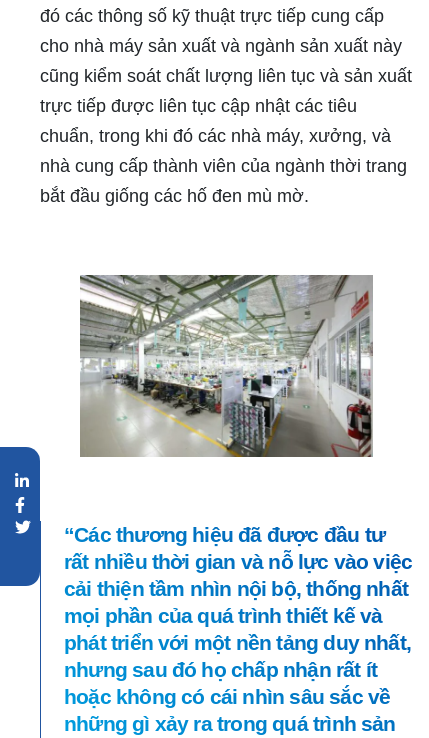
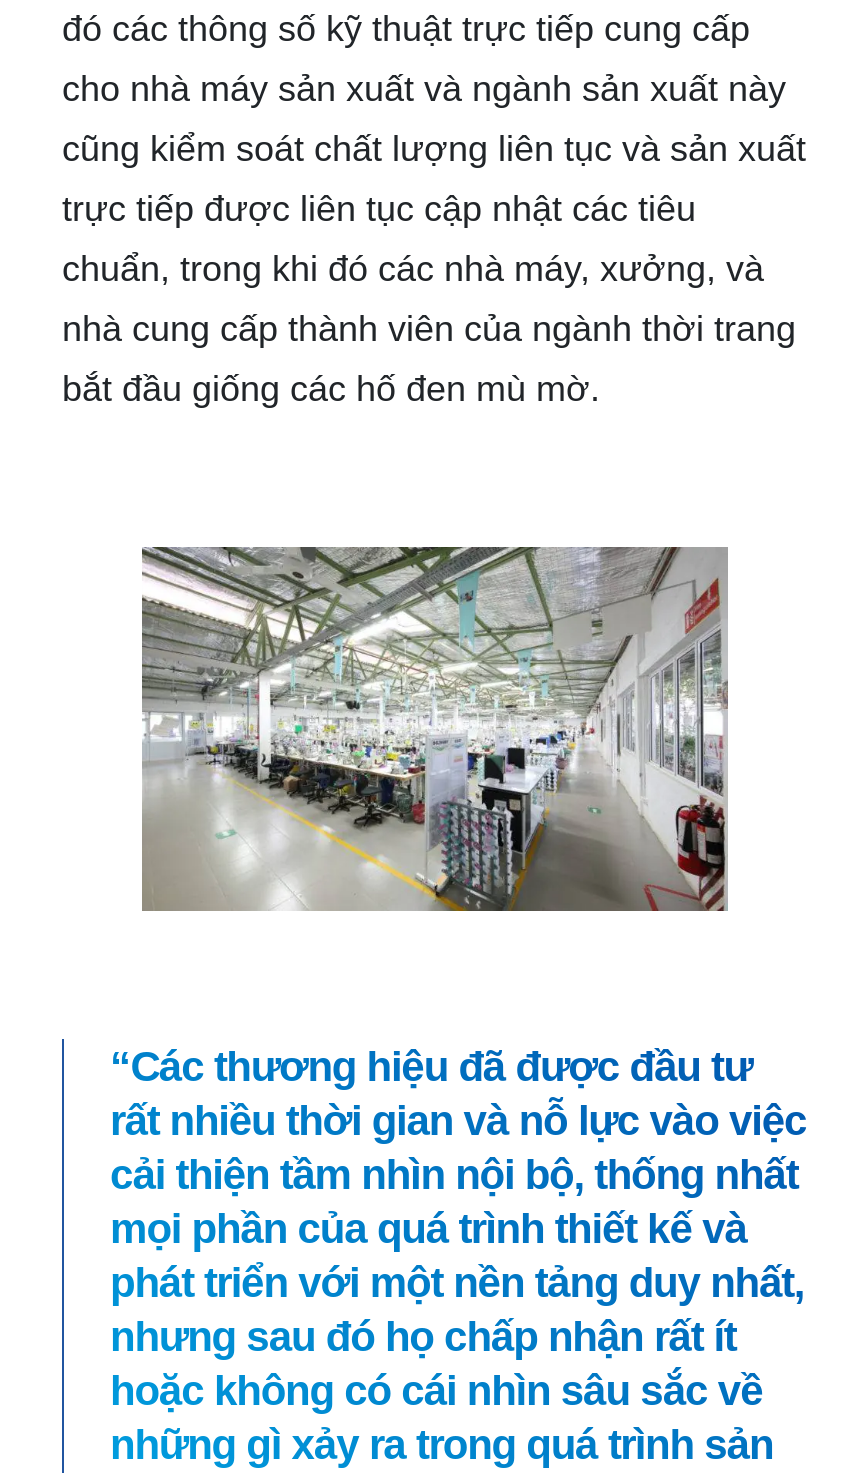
- [image]
